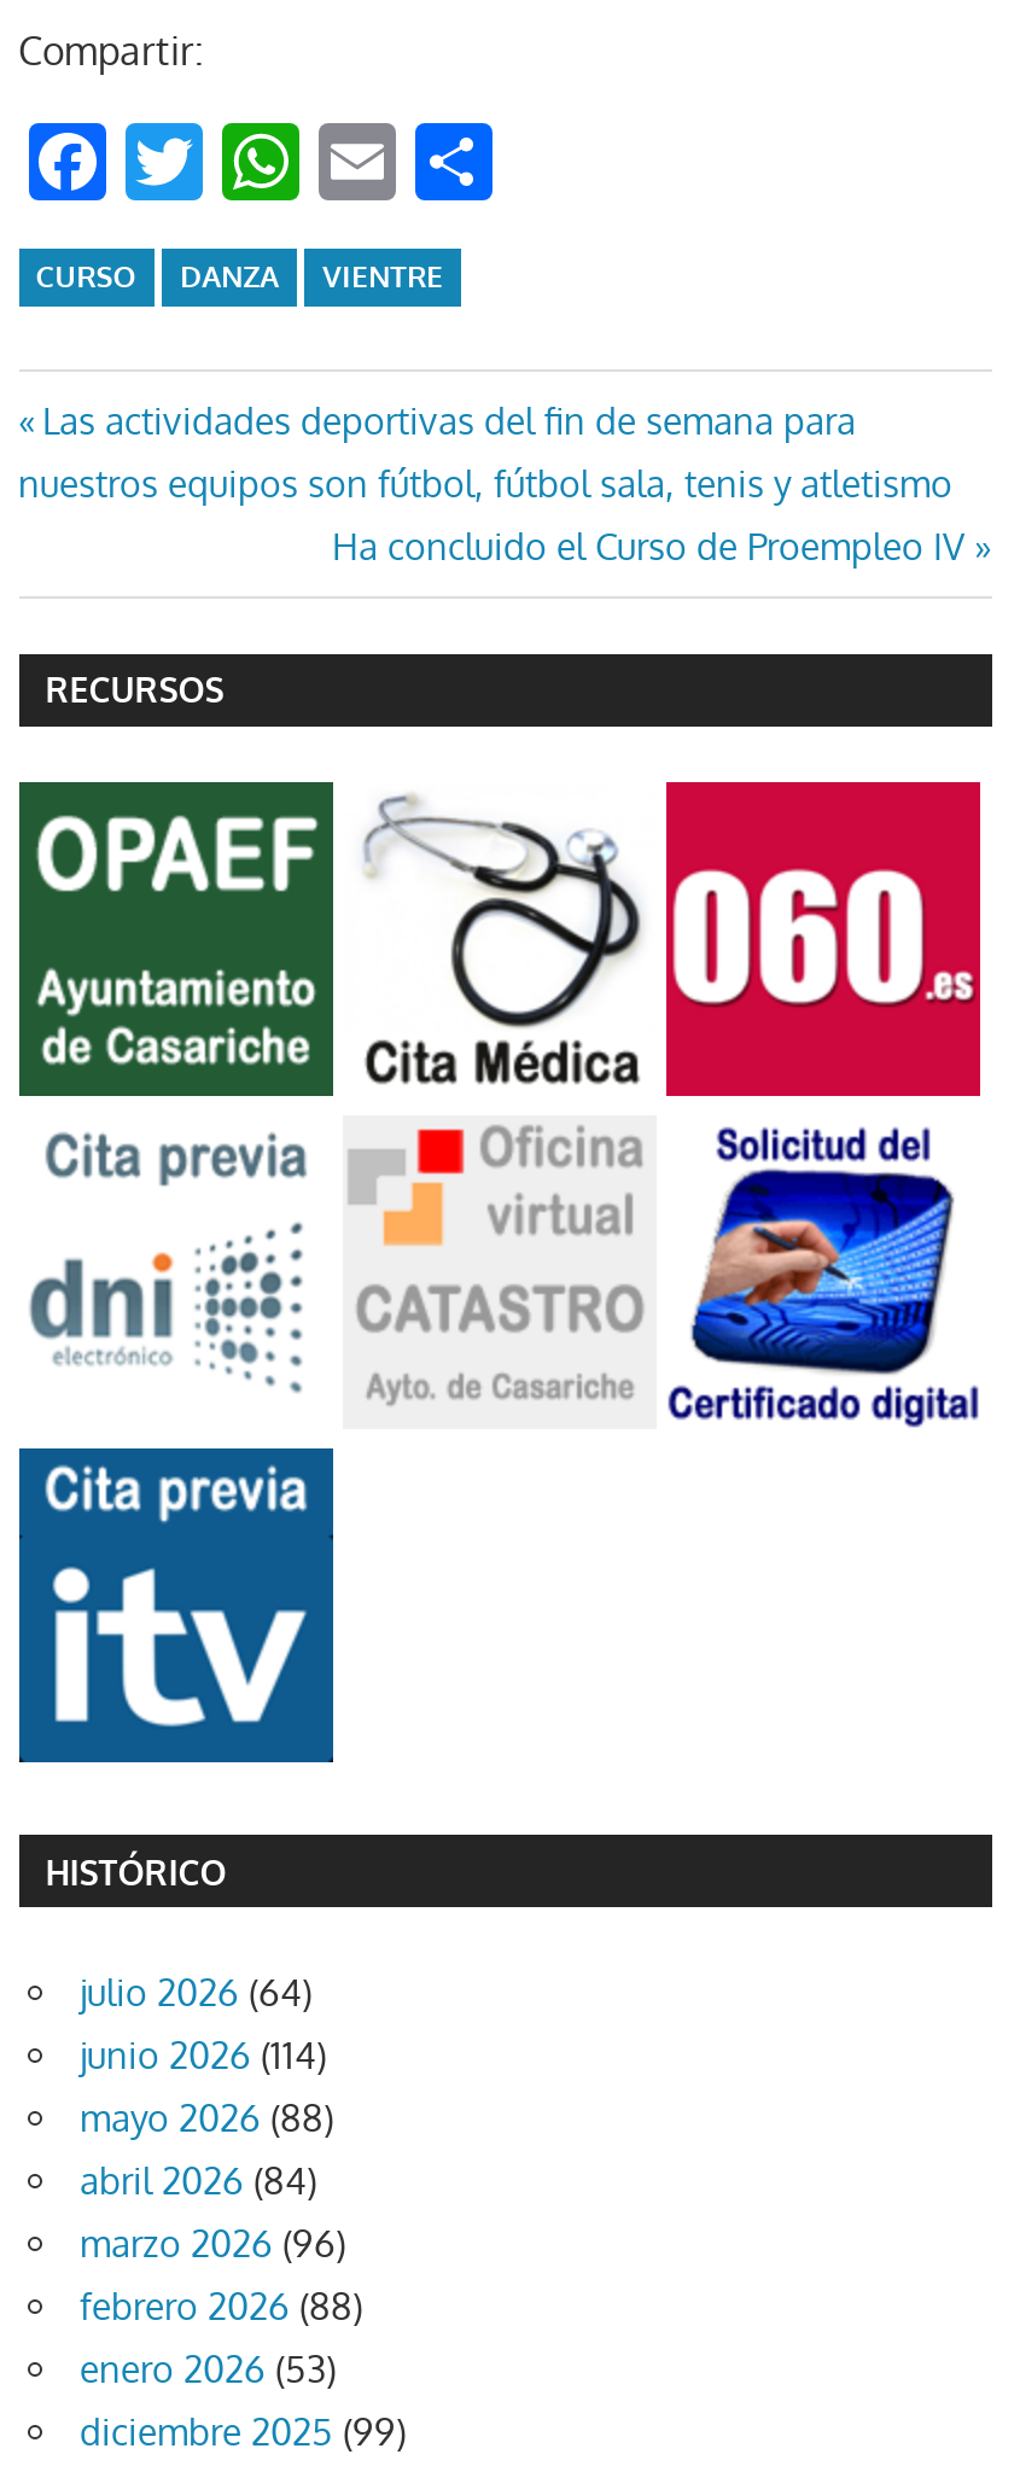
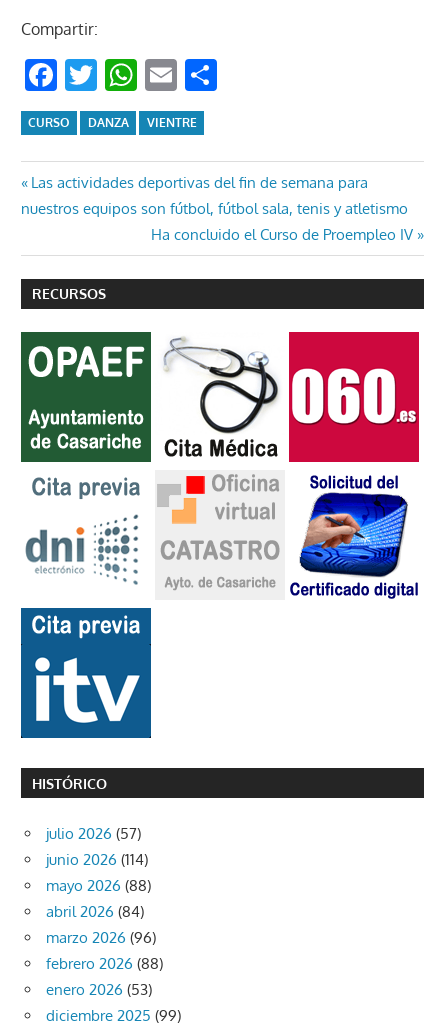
- julio 2026 (64)
+ julio 2026 (57)
